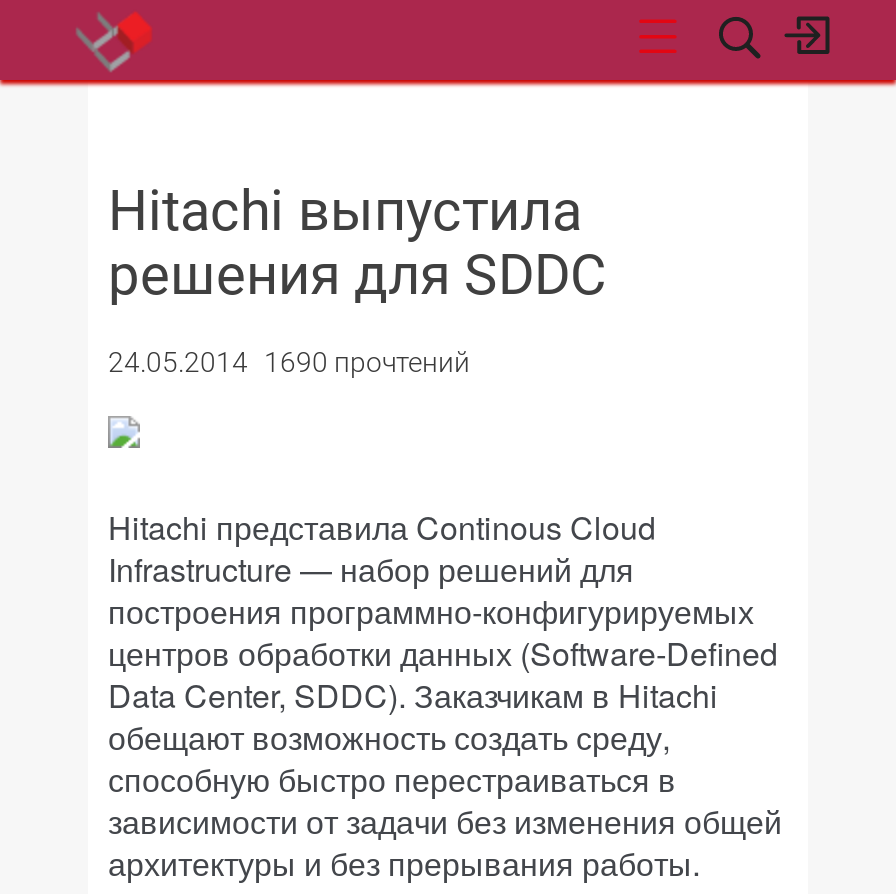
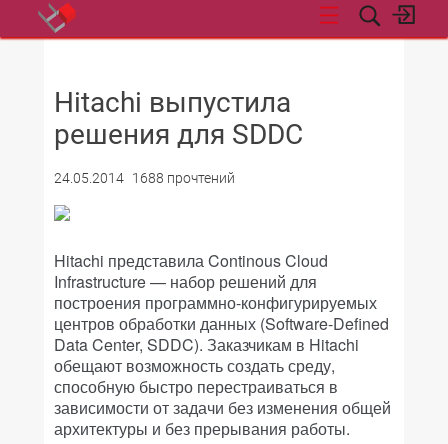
- 24.05.2014 1690 прочтений
+ 24.05.2014 1688 прочтений
